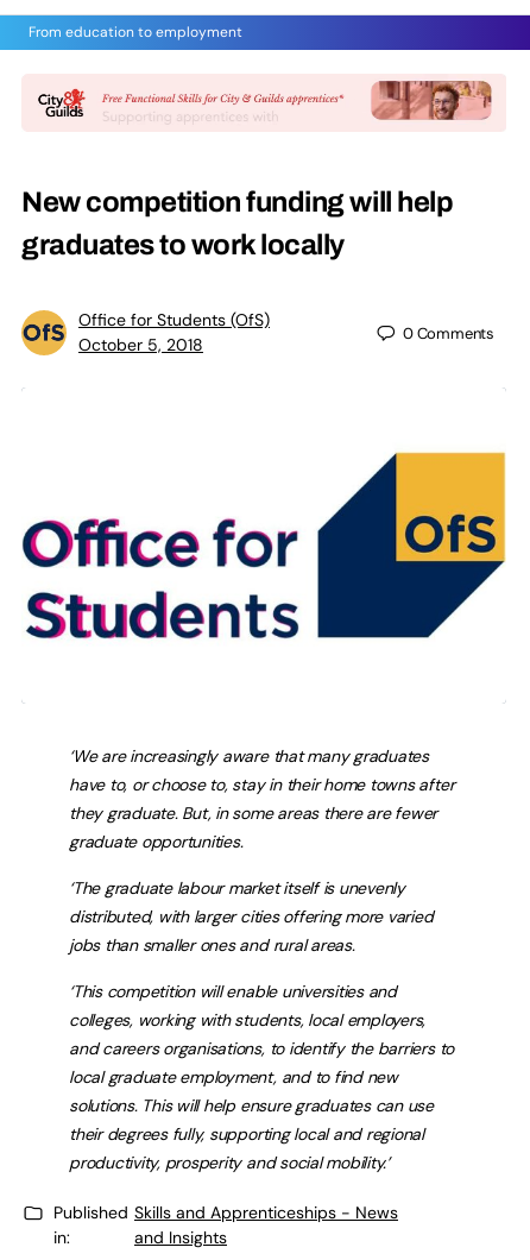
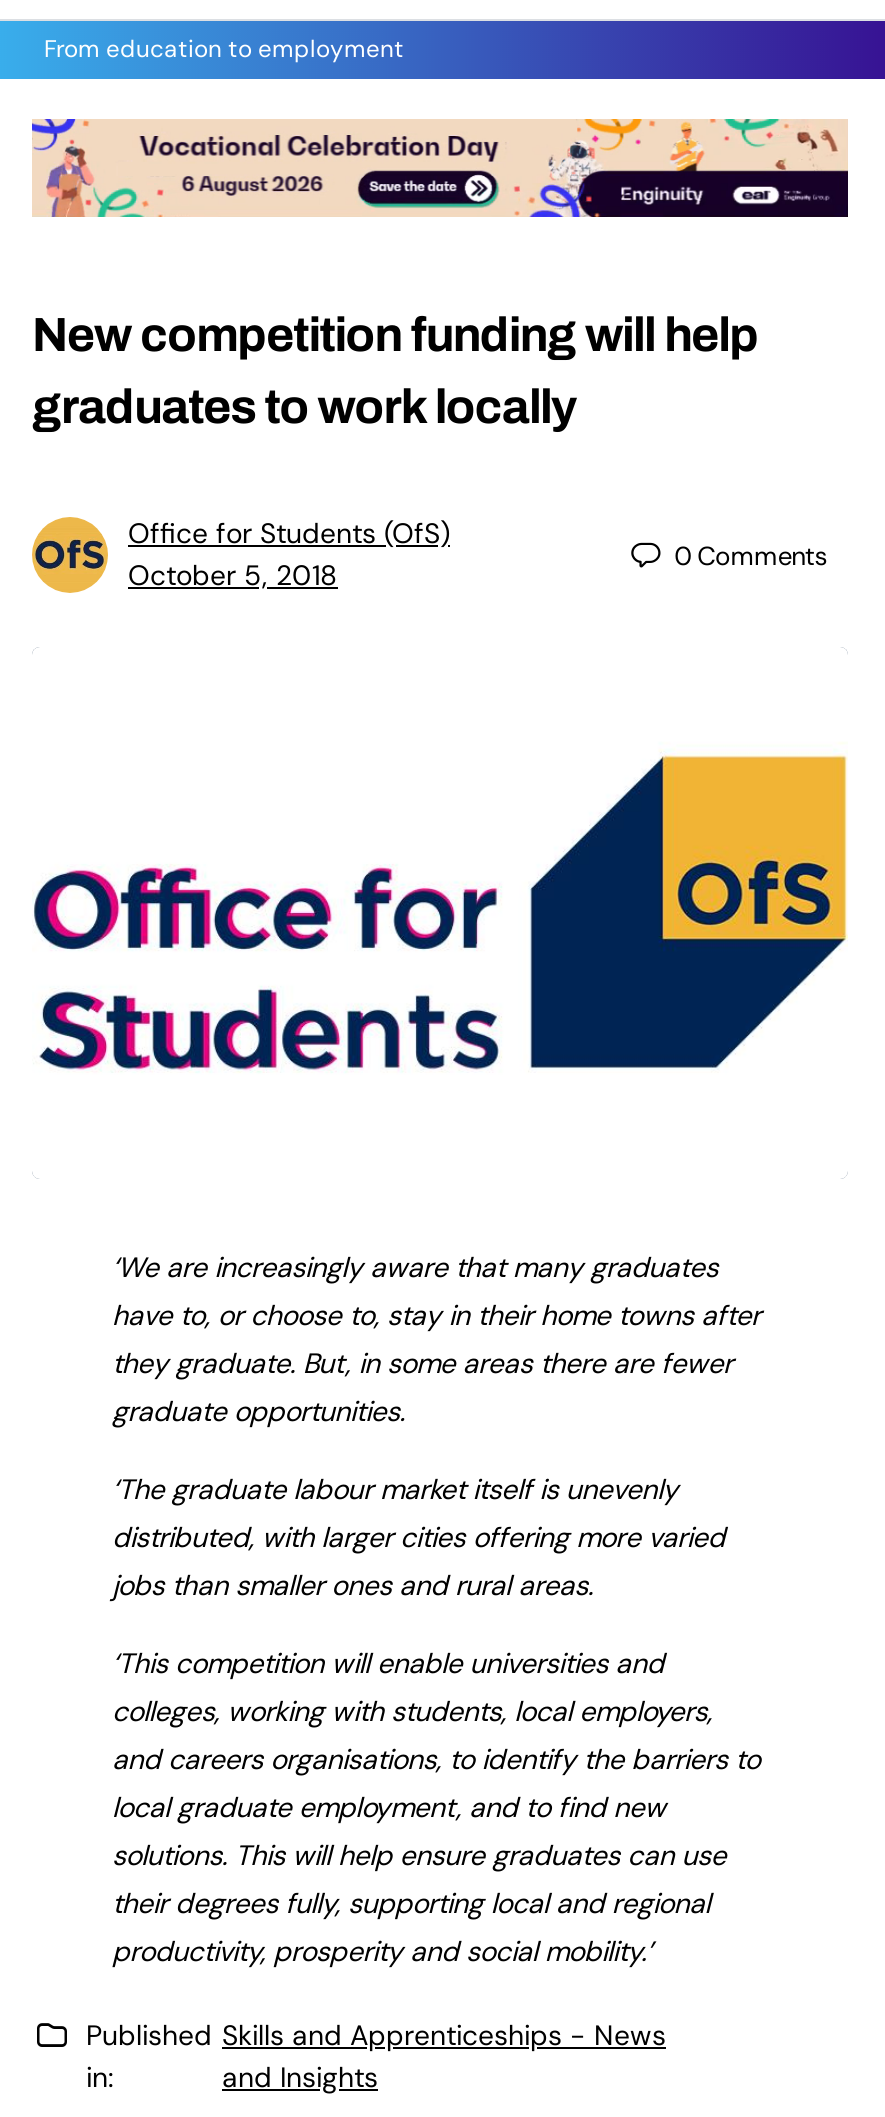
- [image]
+ [image]
